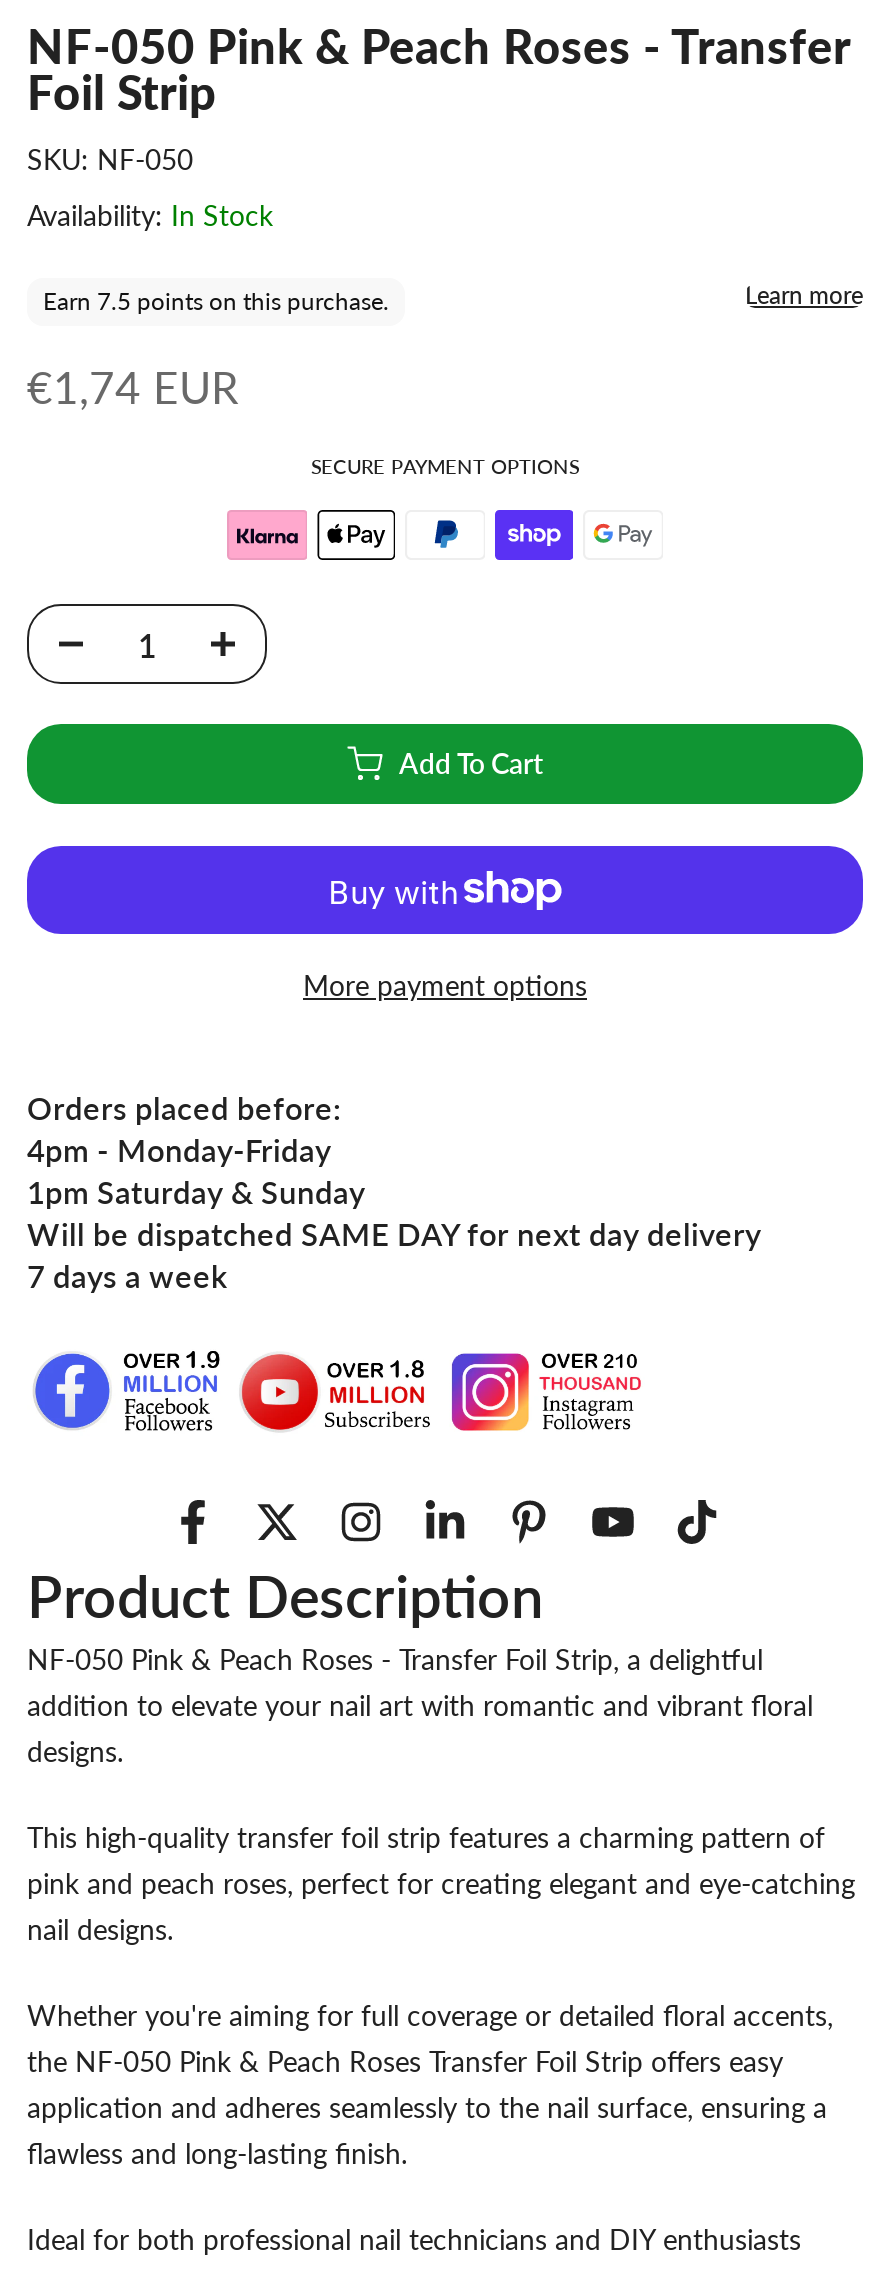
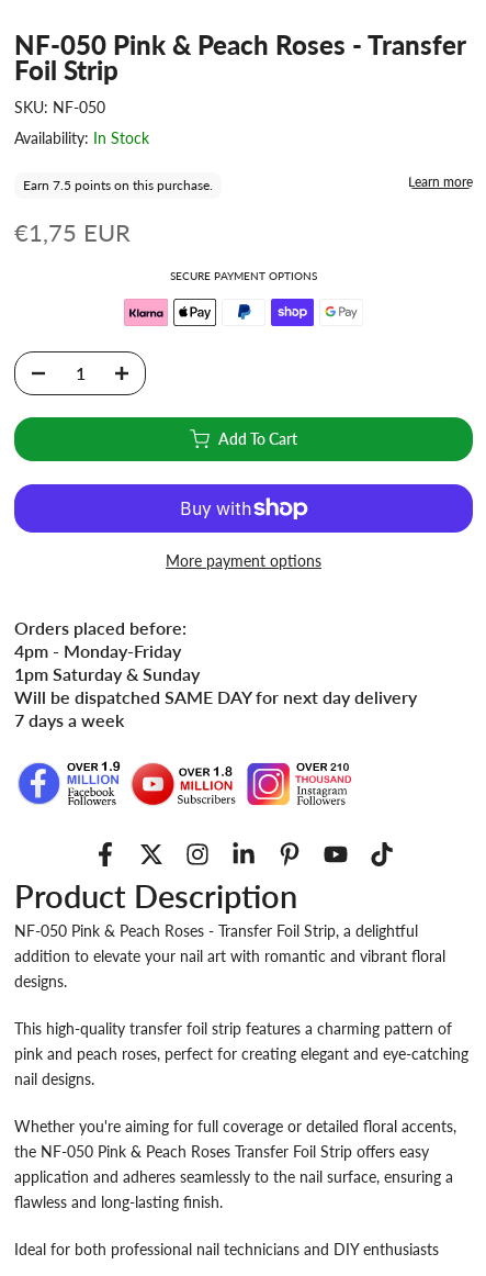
- €1,74 EUR
+ €1,75 EUR
